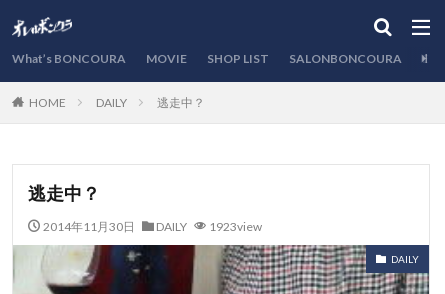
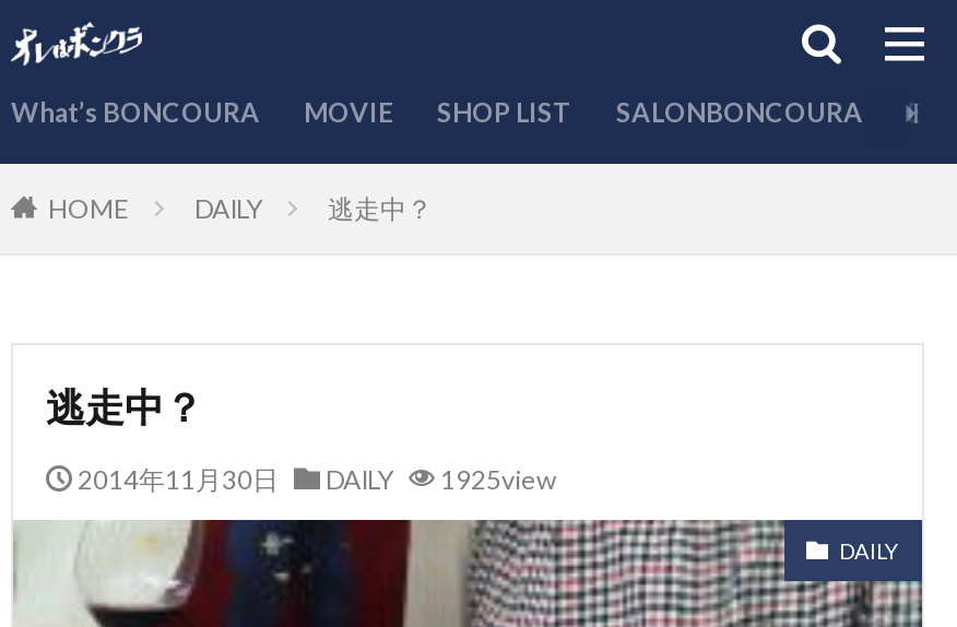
- 2014年11月30日 DAILY 1923view
+ 2014年11月30日 DAILY 1925view
